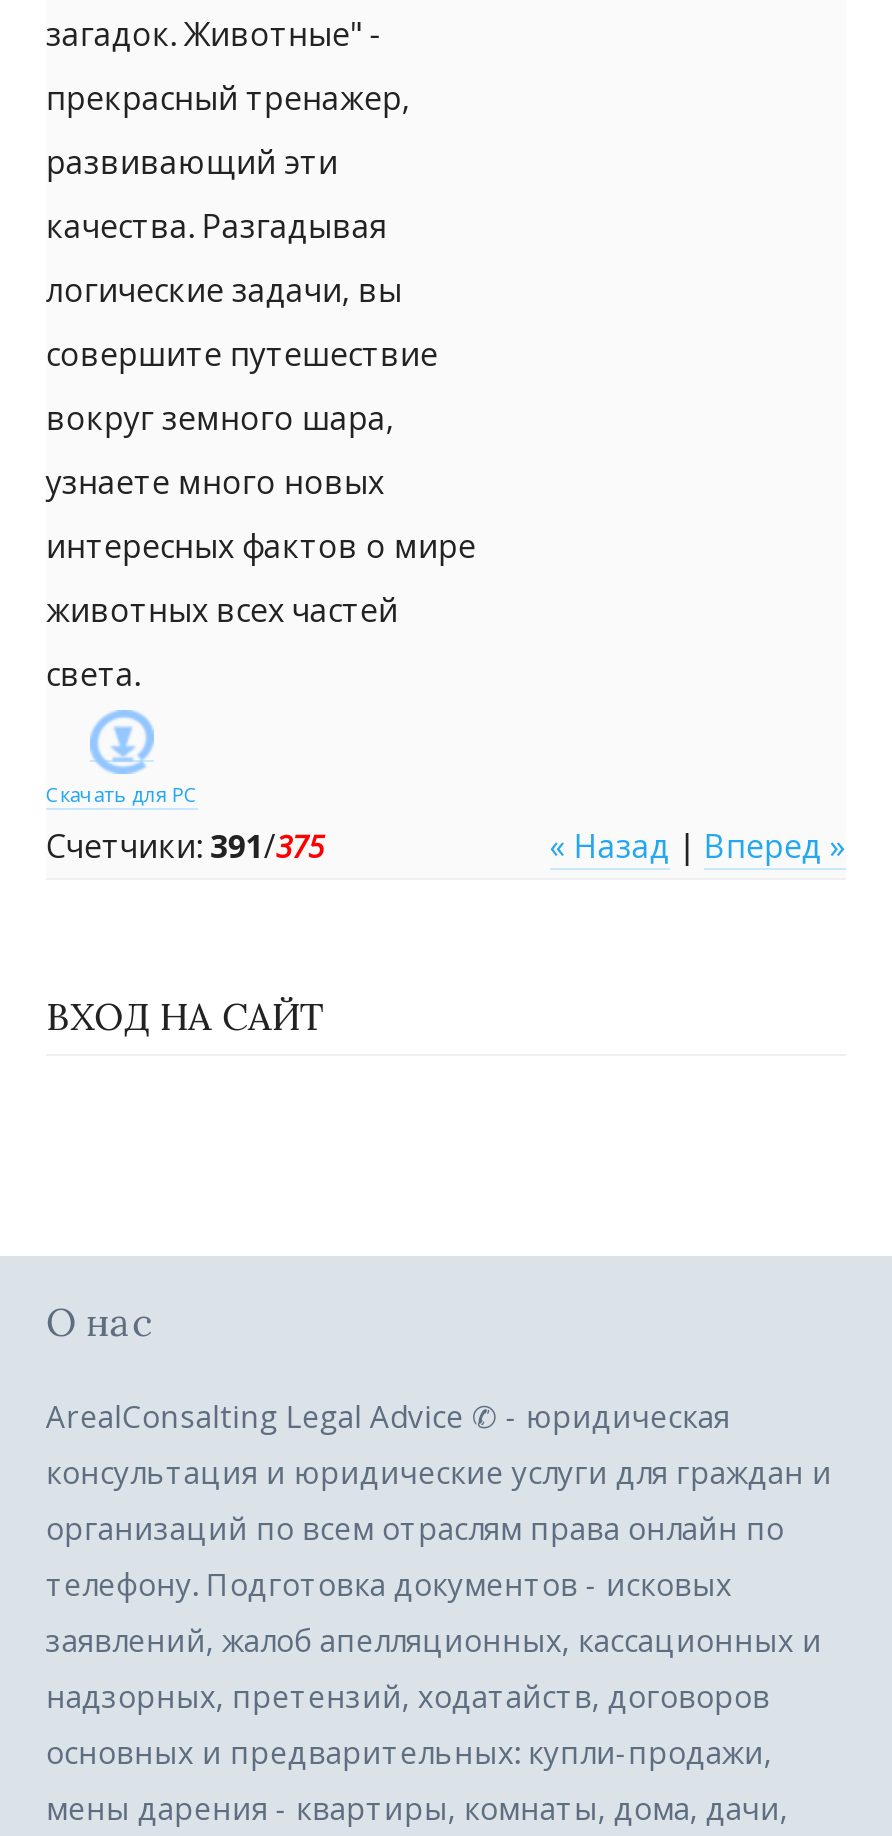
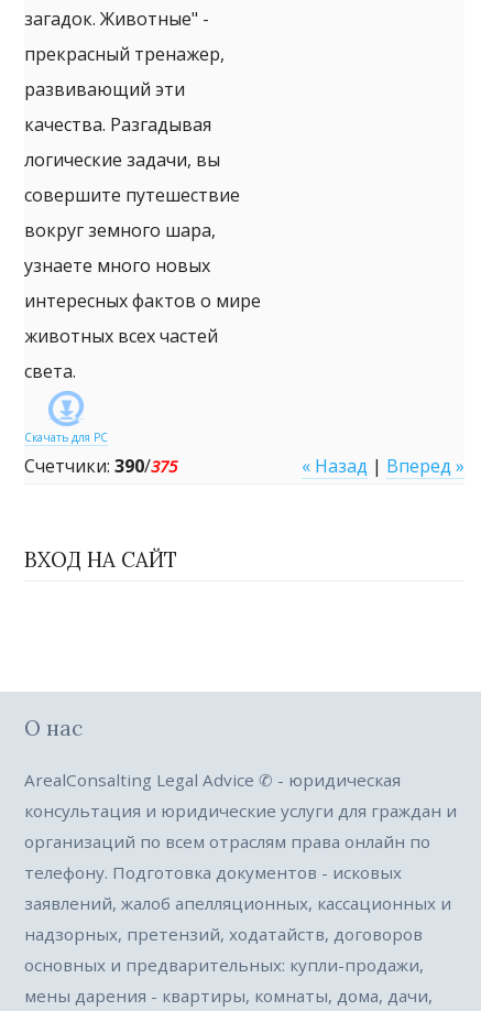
- Счетчики: 391/375
+ Счетчики: 390/375
